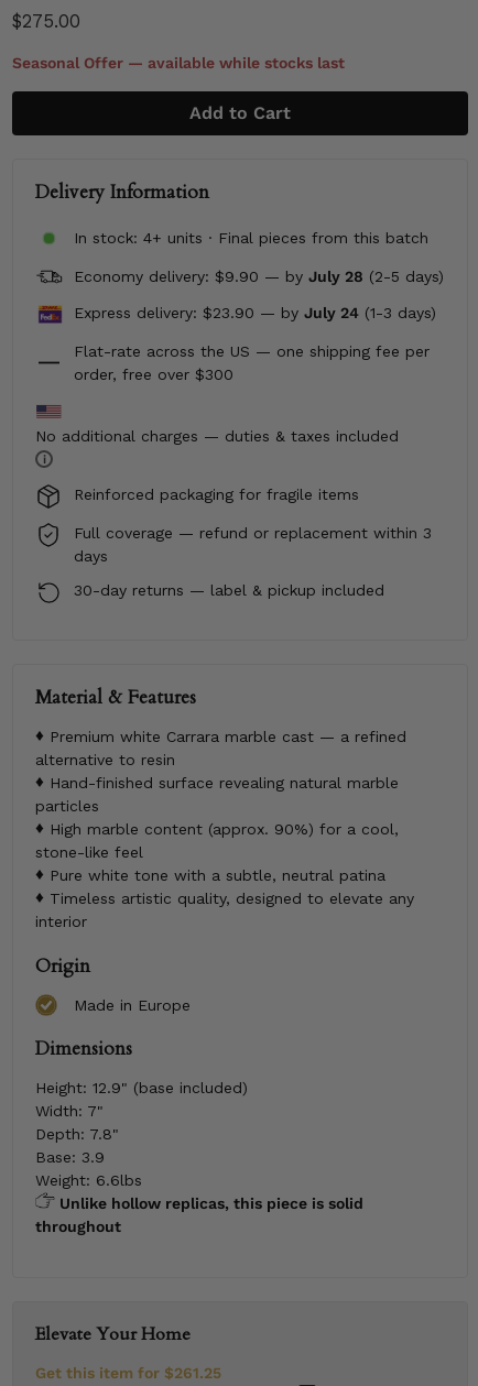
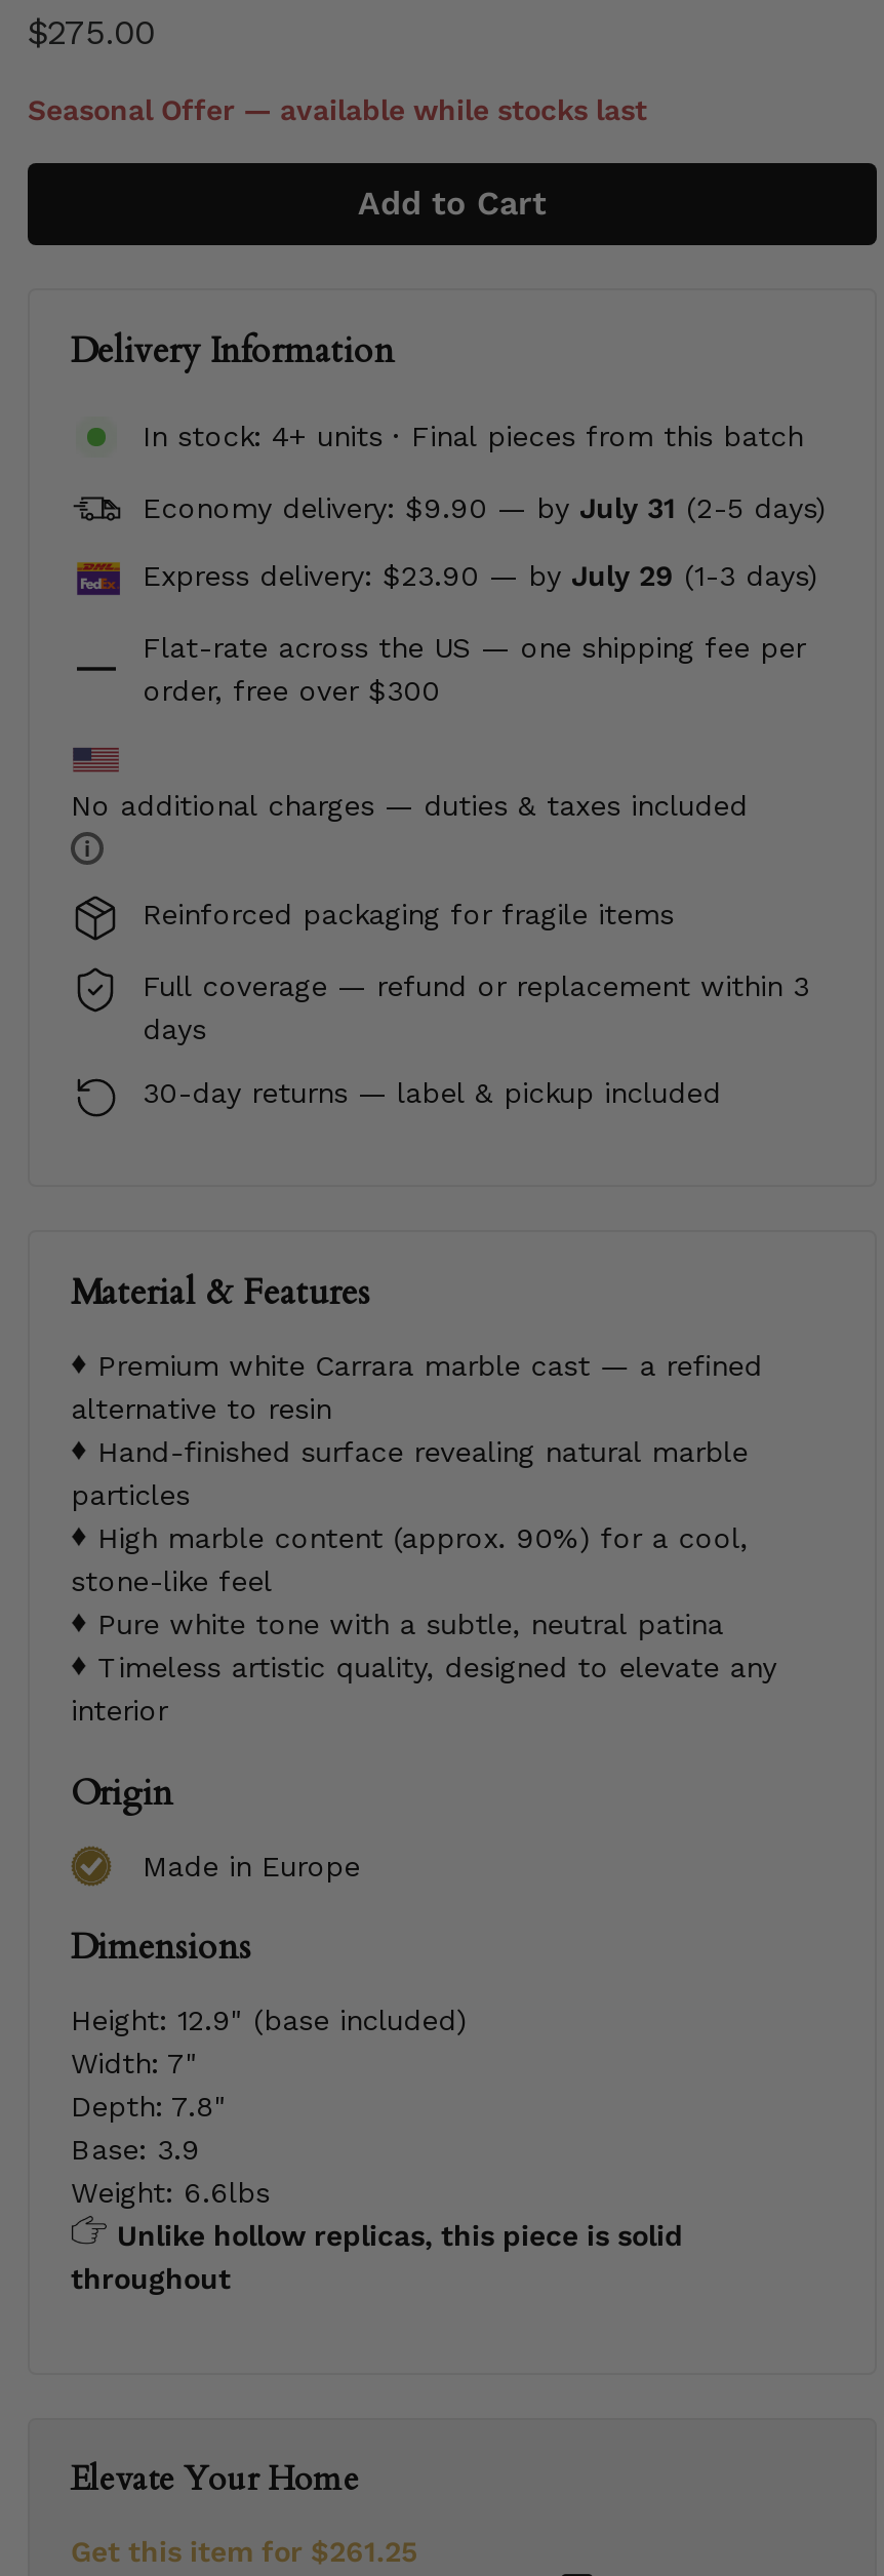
- Economy delivery: $9.90 — by July 28 (2-5 days)
+ Economy delivery: $9.90 — by July 31 (2-5 days)

- Express delivery: $23.90 — by July 24 (1-3 days)
+ Express delivery: $23.90 — by July 29 (1-3 days)
